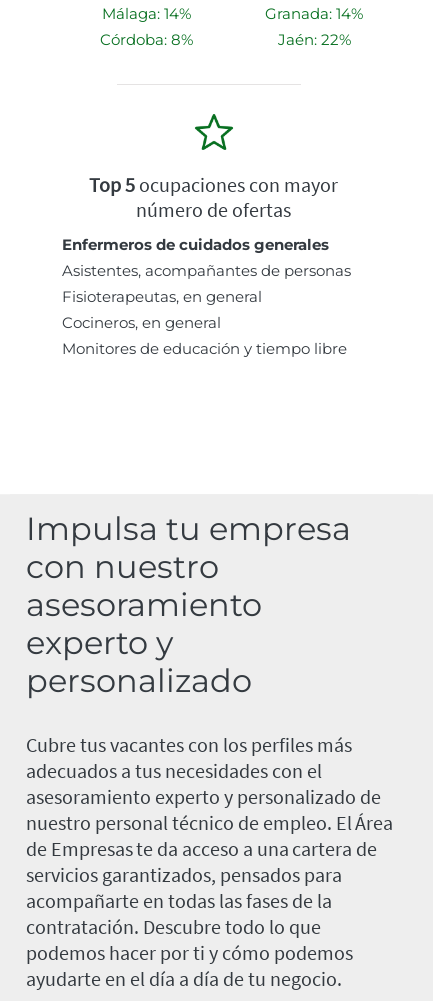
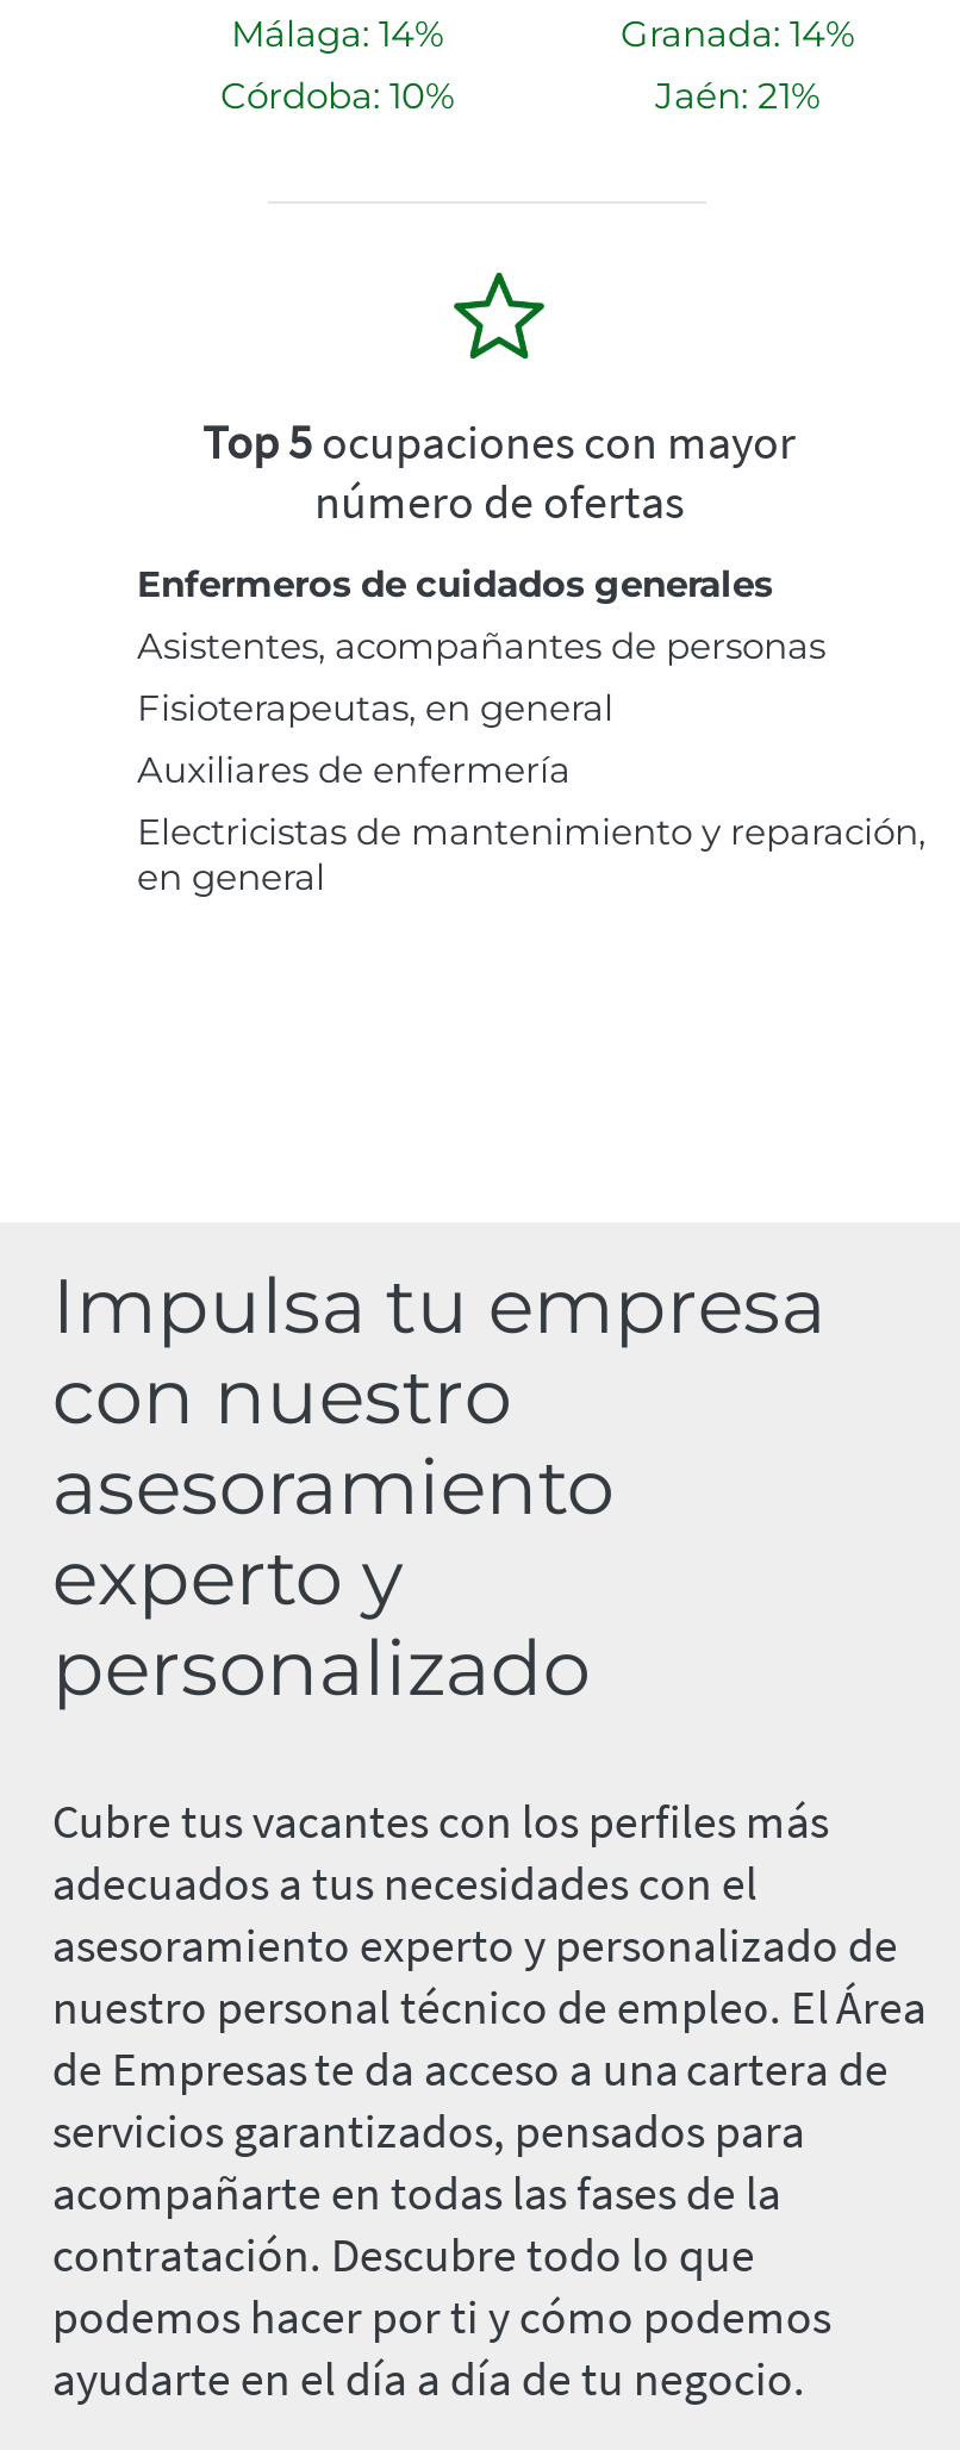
- Córdoba: 8%
+ Córdoba: 10%

- Jaén: 22%
+ Jaén: 21%

- Cocineros, en general
- Monitores de educación y tiempo libre
+ Auxiliares de enfermería
+ Electricistas de mantenimiento y reparación,
+ en general
